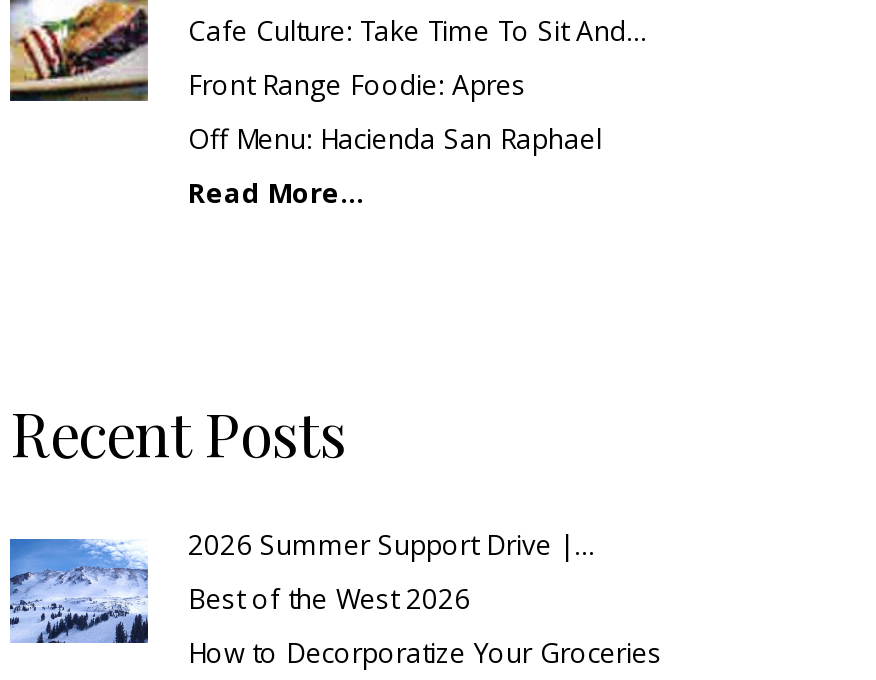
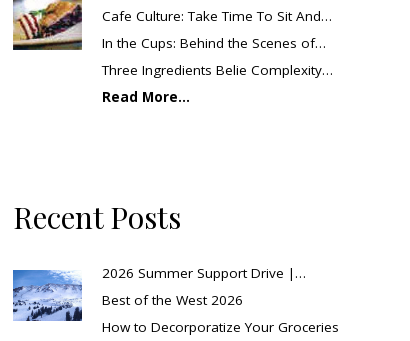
- Front Range Foodie: Apres
+ In the Cups: Behind the Scenes of…

- Off Menu: Hacienda San Raphael
+ Three Ingredients Belie Complexity…
